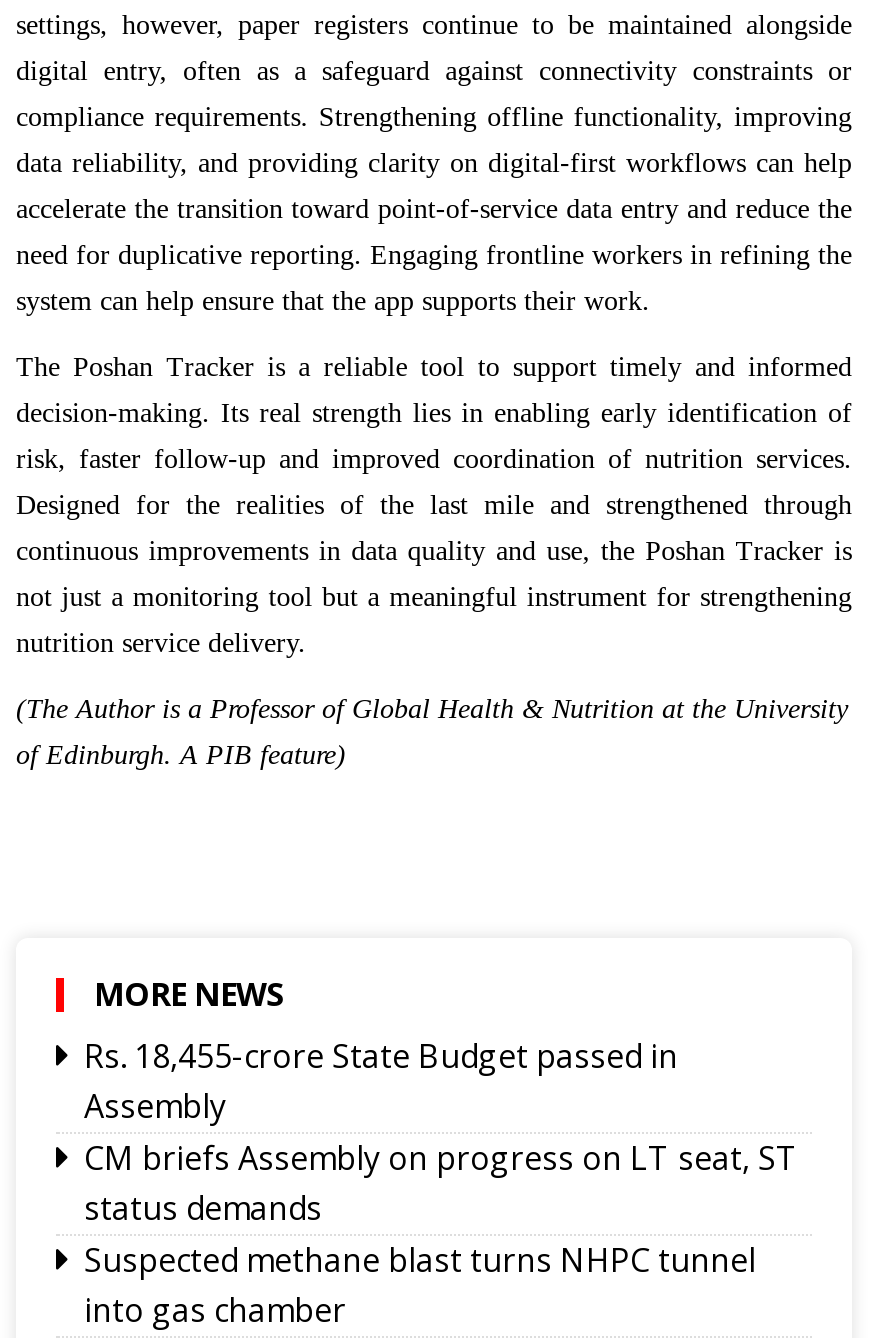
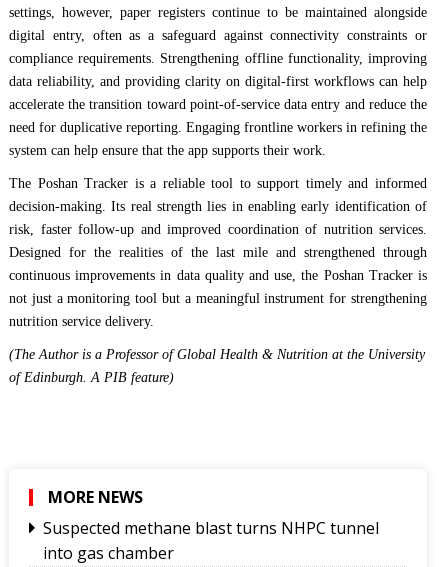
- Rs. 18,455-crore State Budget passed in
- Assembly
- CM briefs Assembly on progress on LT seat, ST
- status demands
